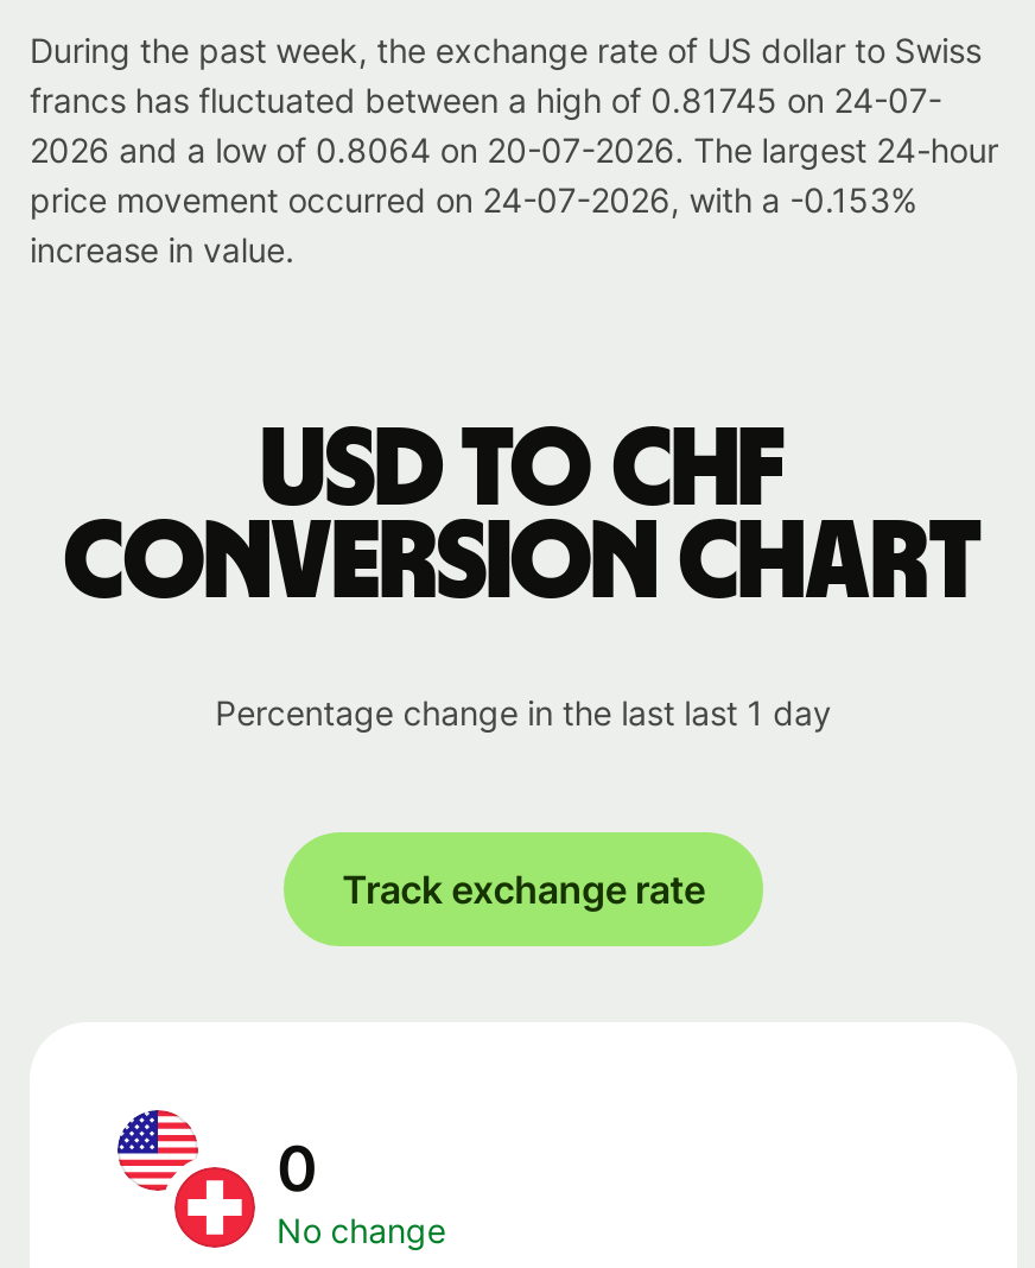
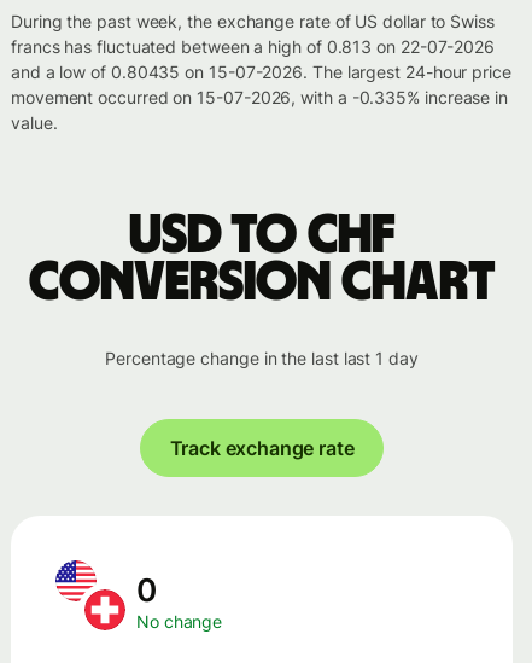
- francs has fluctuated between a high of 0.81745 on 24-07-
- 2026 and a low of 0.8064 on 20-07-2026. The largest 24-hour
- price movement occurred on 24-07-2026, with a -0.153%
- increase in value.
+ francs has fluctuated between a high of 0.813 on 22-07-2026
+ and a low of 0.80435 on 15-07-2026. The largest 24-hour price
+ movement occurred on 15-07-2026, with a -0.335% increase in
+ value.
